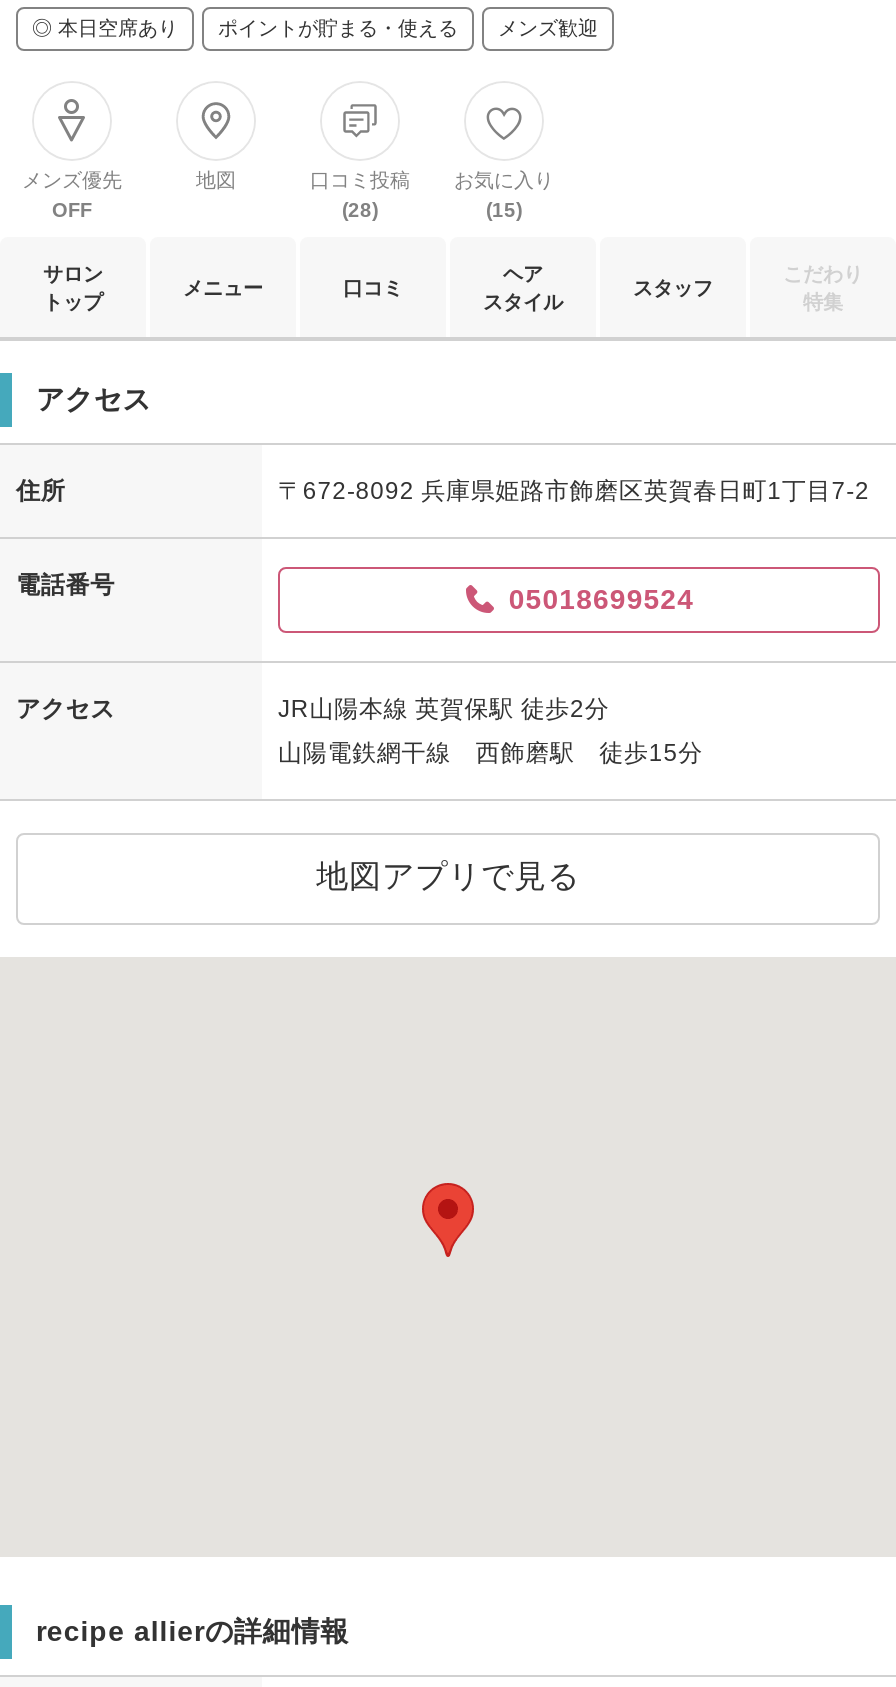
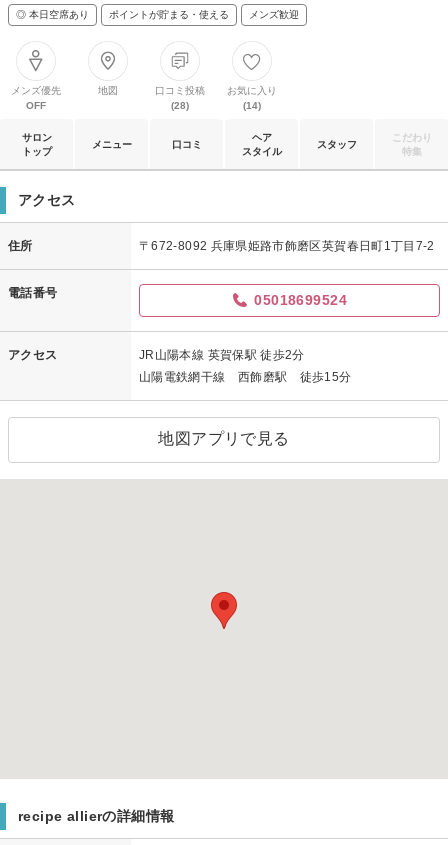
- (15)
+ (14)
